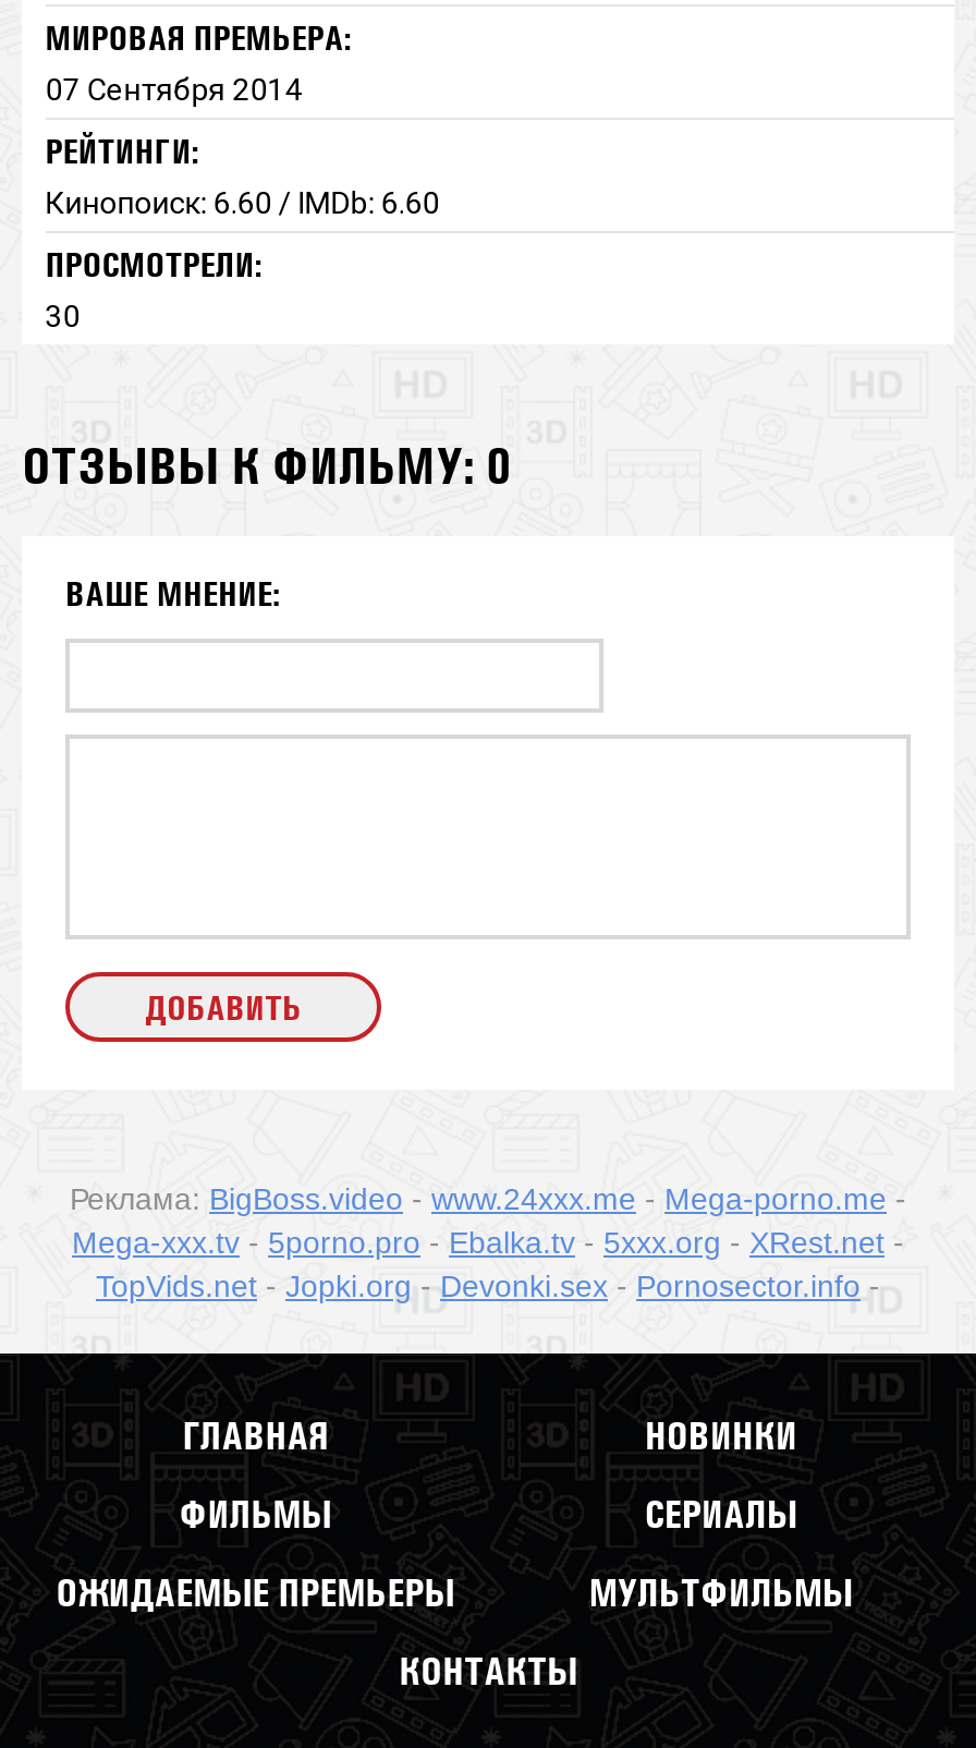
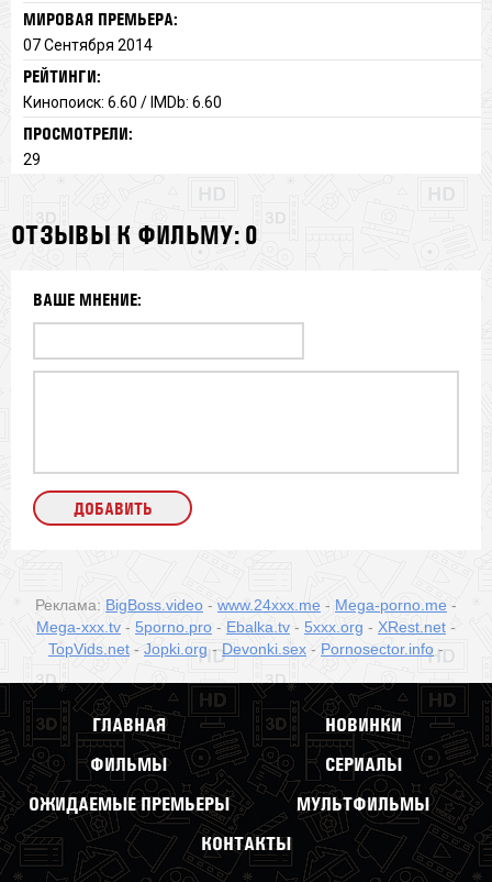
- 30
+ 29
